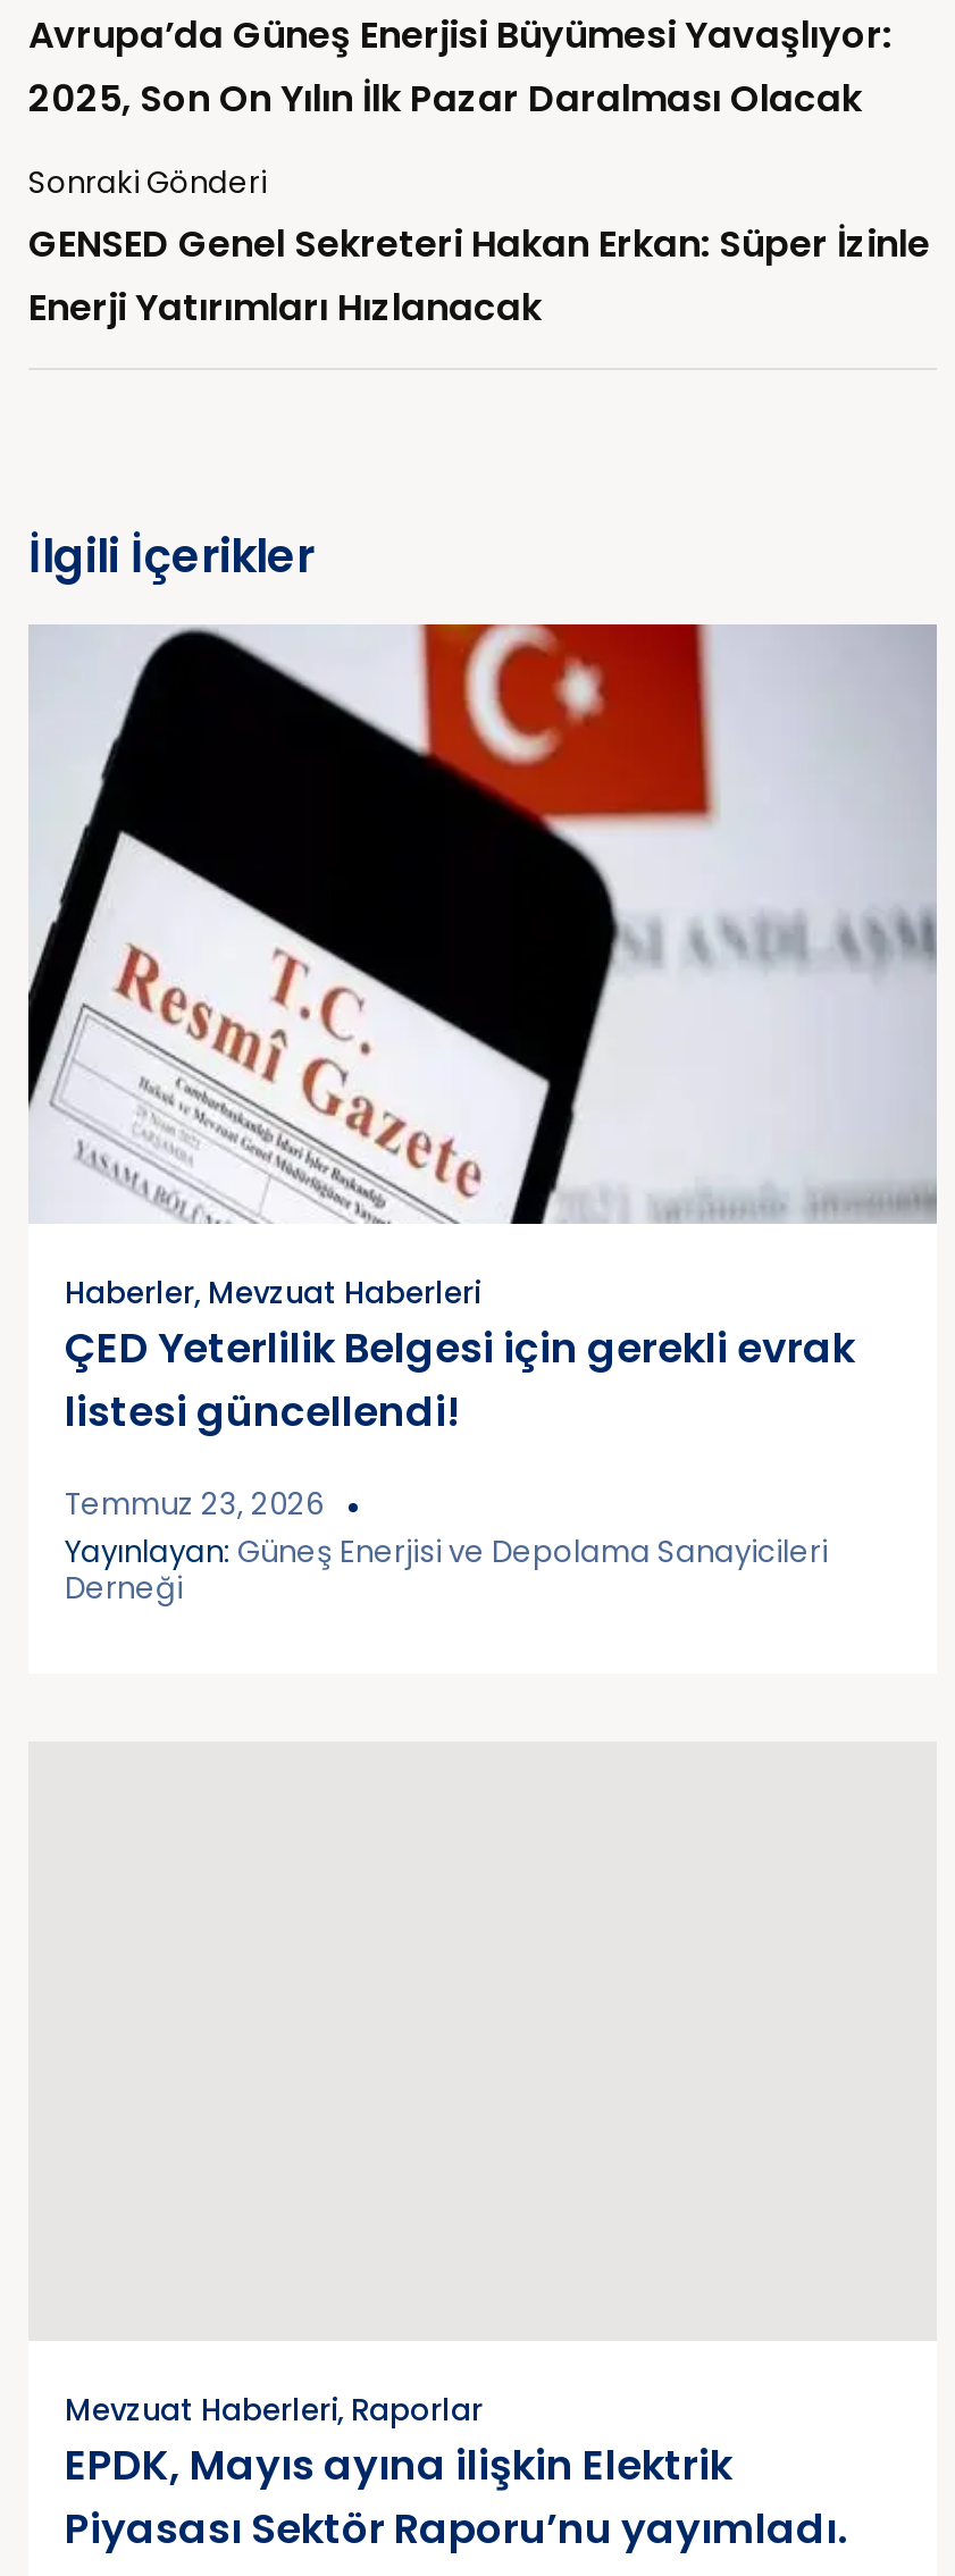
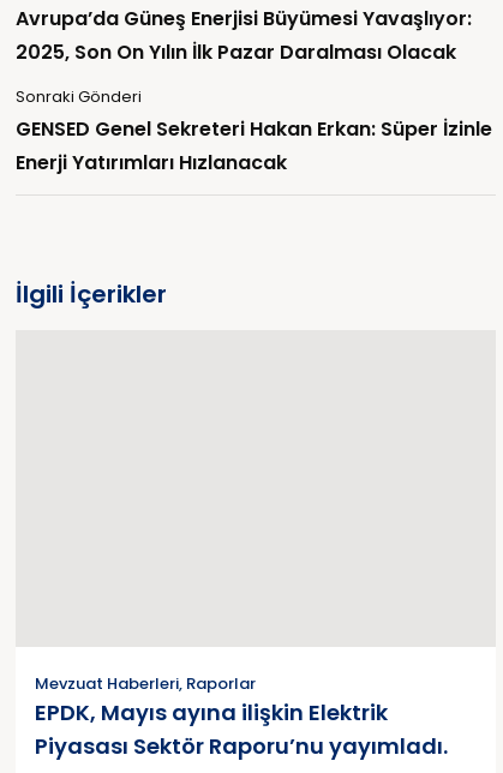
- [image]
- Haberler, Mevzuat Haberleri
- ÇED Yeterlilik Belgesi için gerekli evrak
- listesi güncellendi!
- Temmuz 23, 2026
- Yayınlayan: Güneş Enerjisi ve Depolama Sanayicileri
- Derneği
